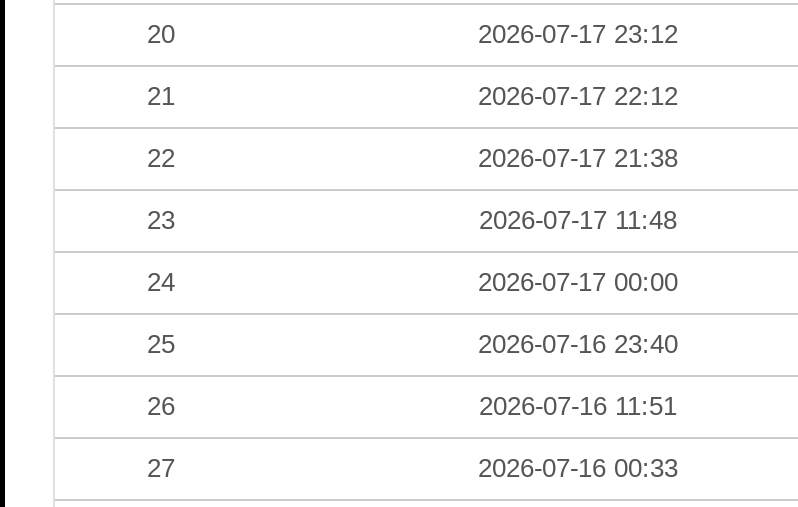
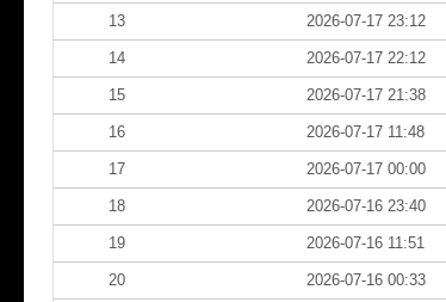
- 20
+ 13

- 21
+ 14

- 22
+ 15

- 23
+ 16

- 24
+ 17

- 25
+ 18

- 26
+ 19

- 27
+ 20
